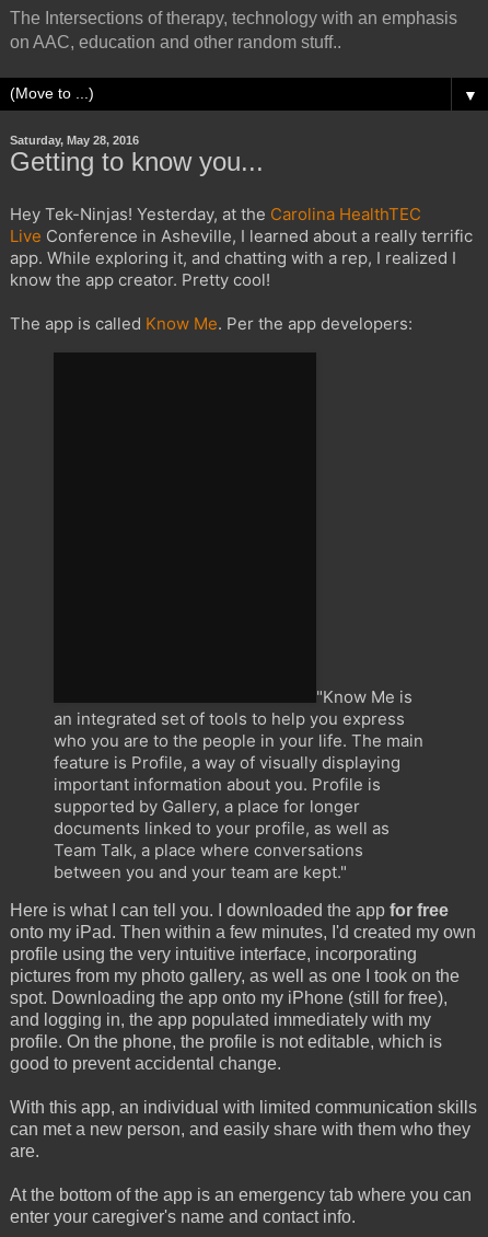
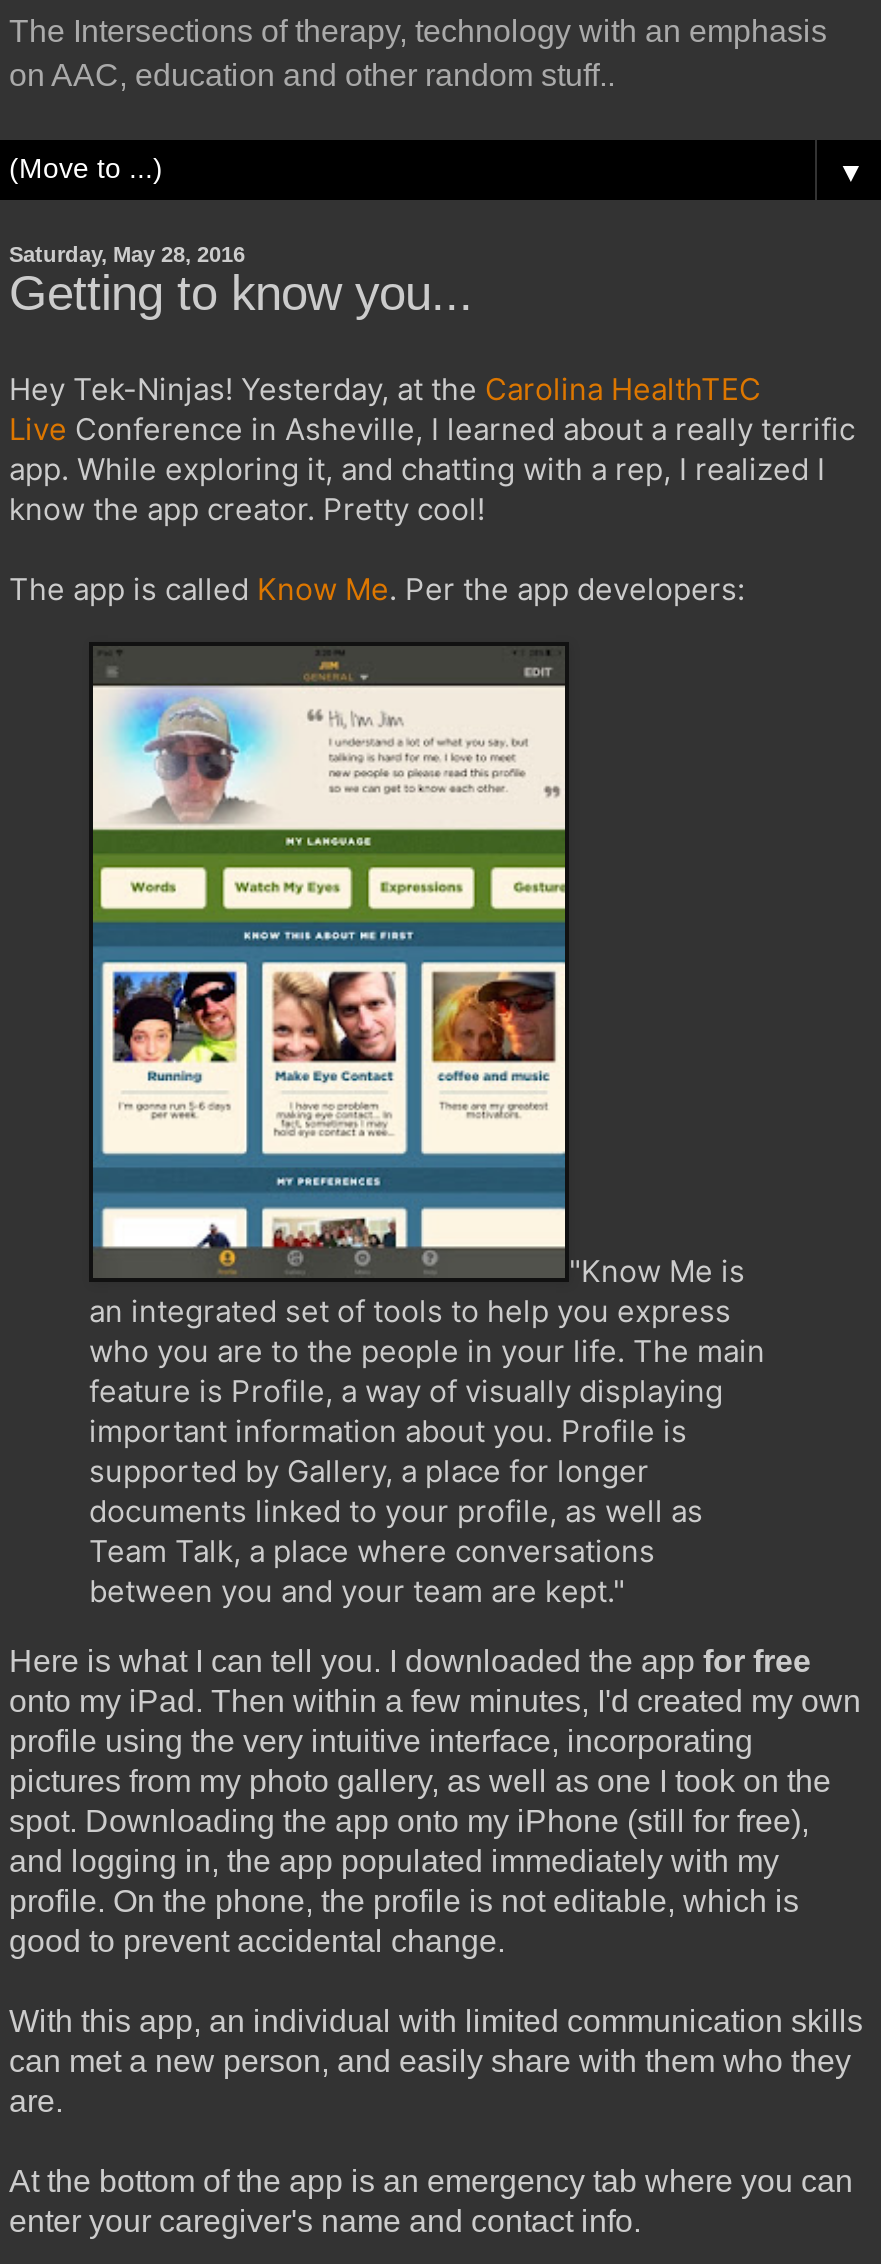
+ [image]
